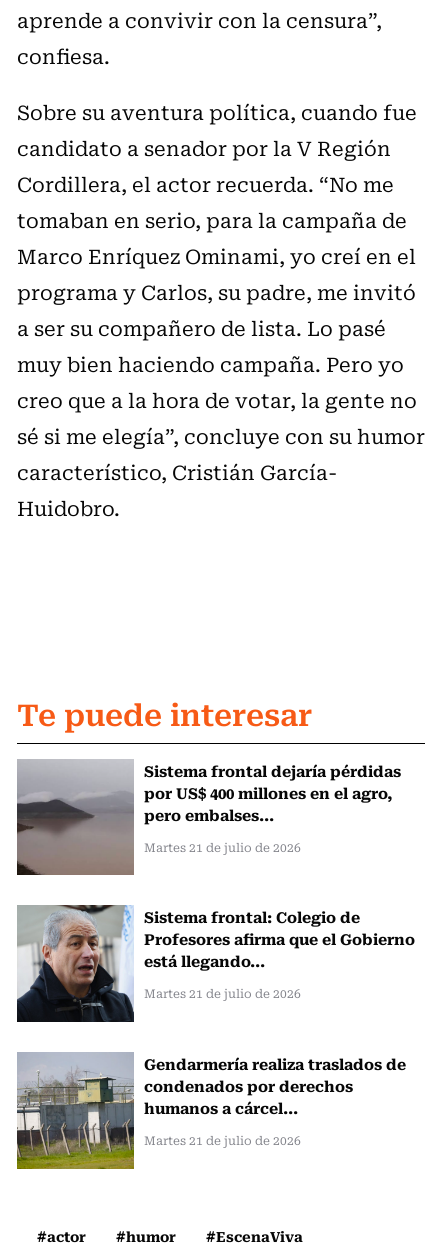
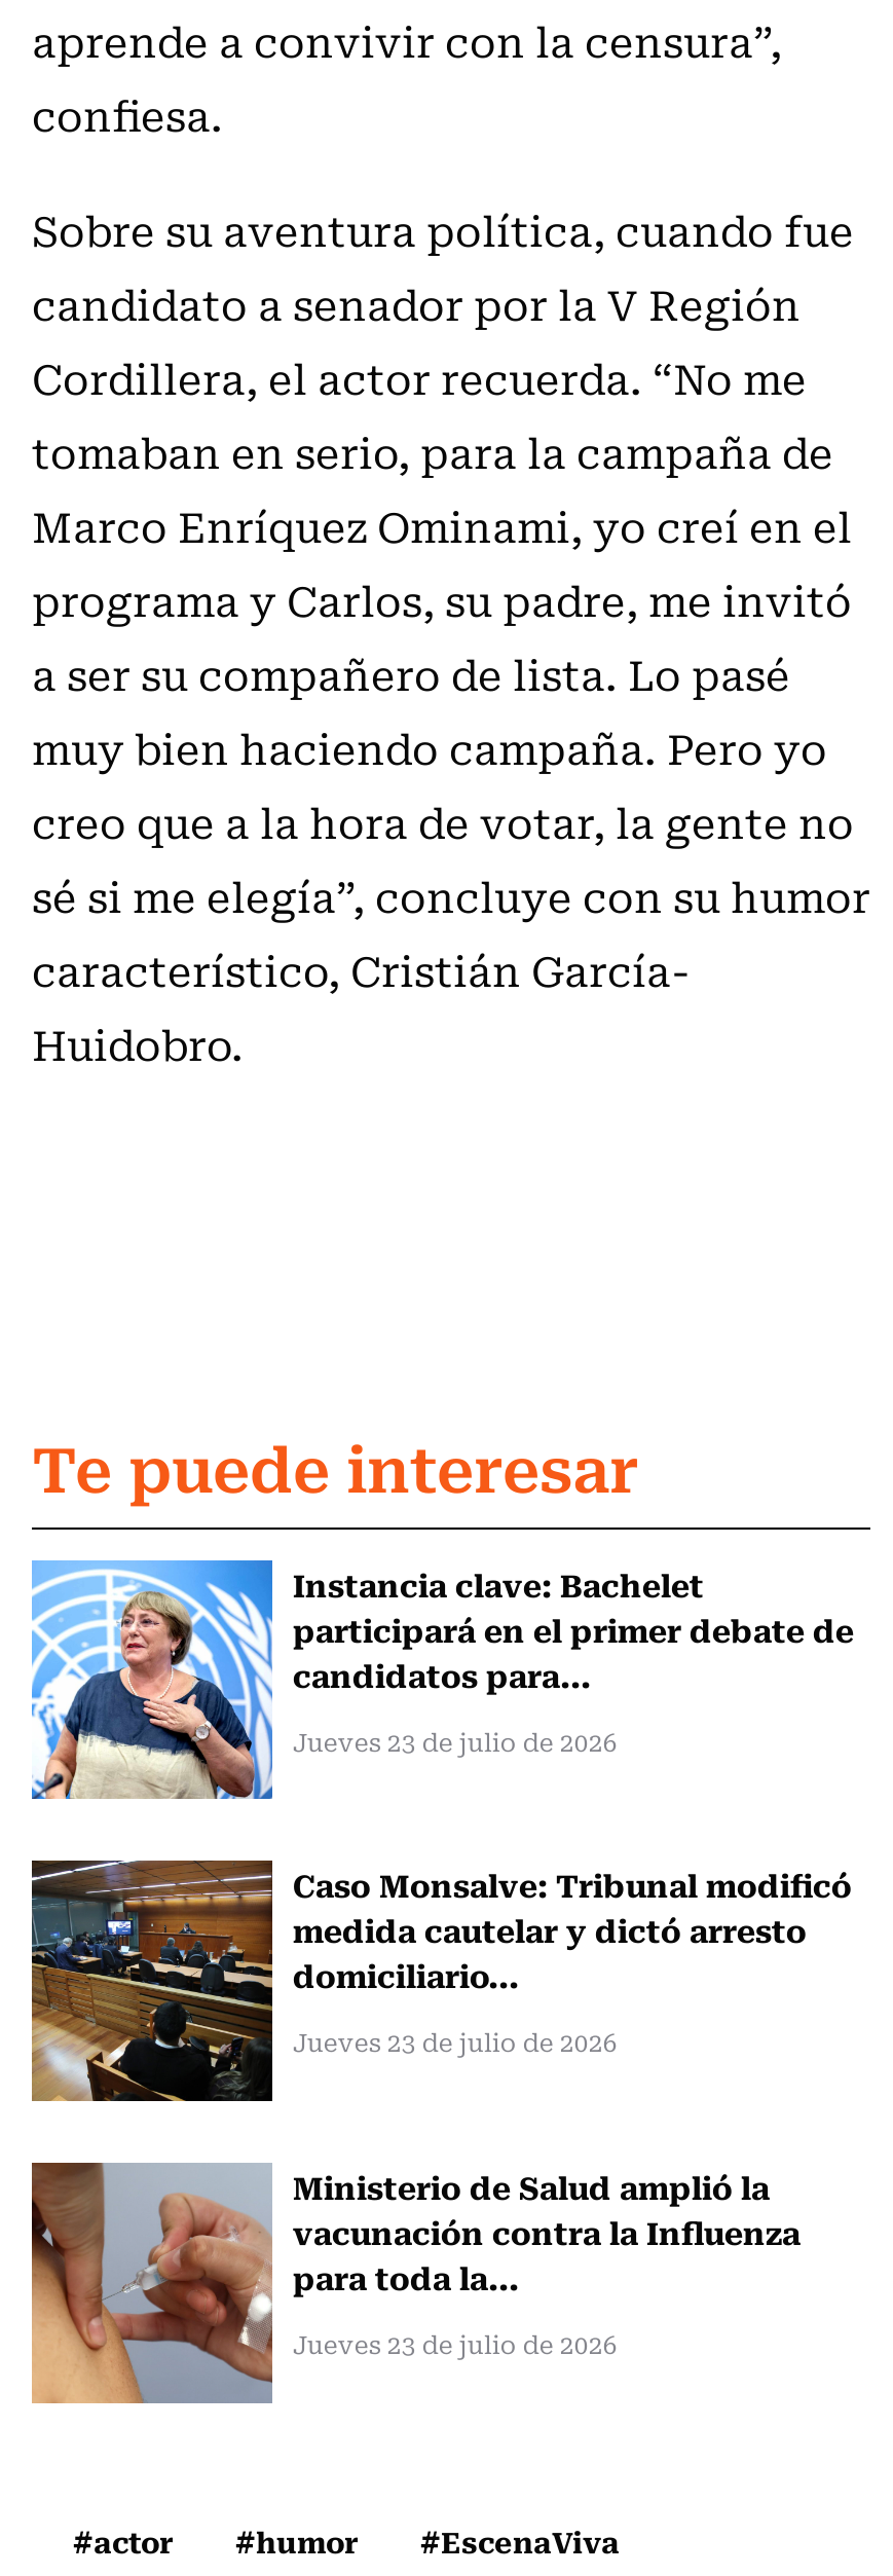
- [image]
- Sistema frontal dejaría pérdidas
- por US$ 400 millones en el agro,
- pero embalses...
+ [image]
+ Instancia clave: Bachelet
+ participará en el primer debate de
+ candidatos para...

- Martes 21 de julio de 2026
+ Jueves 23 de julio de 2026

- [image]
- Sistema frontal: Colegio de
- Profesores afirma que el Gobierno
- está llegando...
+ [image]
+ Caso Monsalve: Tribunal modificó
+ medida cautelar y dictó arresto
+ domiciliario...

- Martes 21 de julio de 2026
+ Jueves 23 de julio de 2026

- [image]
- Gendarmería realiza traslados de
- condenados por derechos
- humanos a cárcel...
+ [image]
+ Ministerio de Salud amplió la
+ vacunación contra la Influenza
+ para toda la...

- Martes 21 de julio de 2026
+ Jueves 23 de julio de 2026
